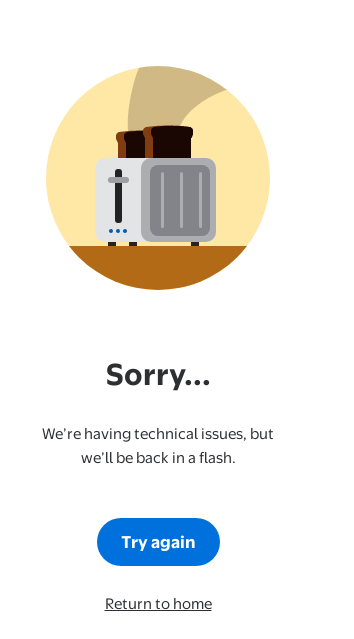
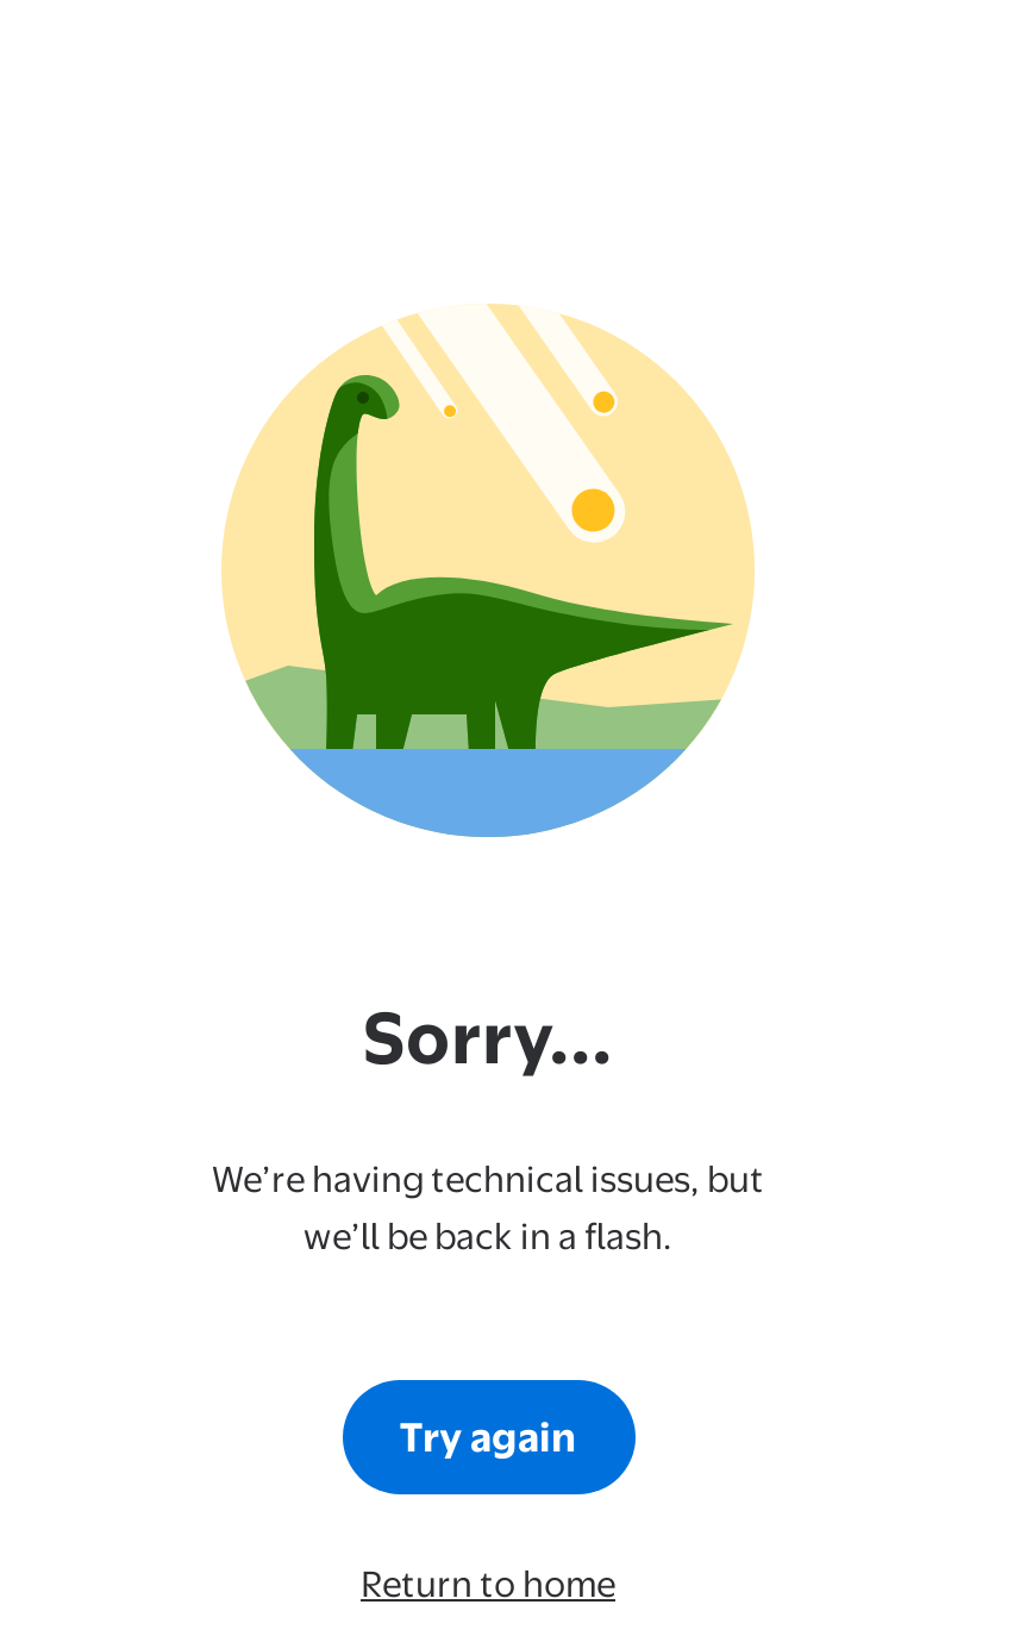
- [image]
+ [image]
